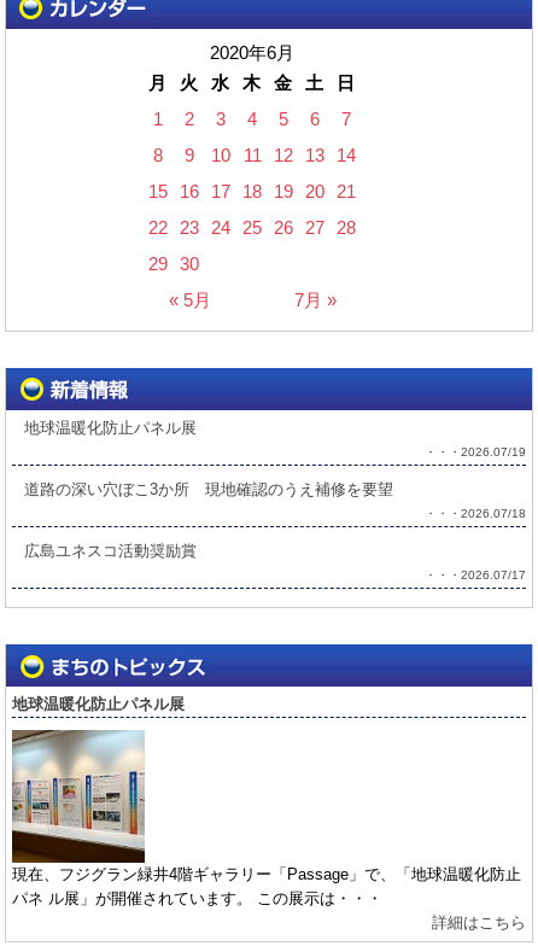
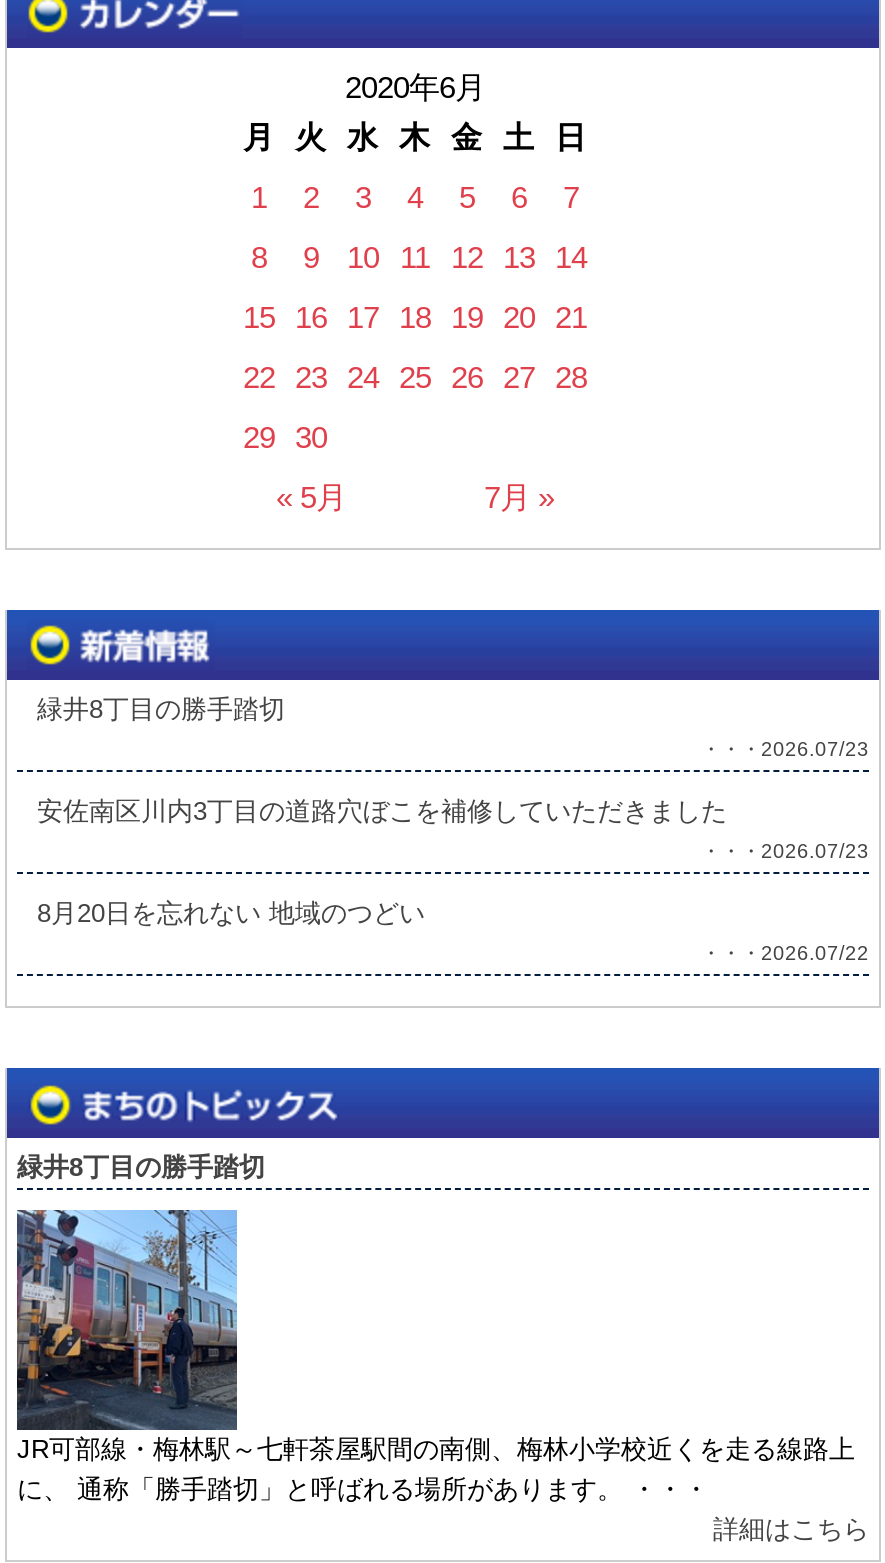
- 地球温暖化防止パネル展
+ 緑井8丁目の勝手踏切

- ・・・2026.07/19
+ ・・・2026.07/23

- 道路の深い穴ぼこ3か所 現地確認のうえ補修を要望
+ 安佐南区川内3丁目の道路穴ぼこを補修していただきました

- ・・・2026.07/18
+ ・・・2026.07/23

- 広島ユネスコ活動奨励賞
+ 8月20日を忘れない 地域のつどい

- ・・・2026.07/17
+ ・・・2026.07/22

- 地球温暖化防止パネル展
+ 緑井8丁目の勝手踏切

- [image]
- 現在、フジグラン緑井4階ギャラリー「Passage」で、「地球温暖化防止
- パネ ル展」が開催されています。 この展示は・・・
+ [image]
+ JR可部線・梅林駅～七軒茶屋駅間の南側、梅林小学校近くを走る線路上
+ に、 通称「勝手踏切」と呼ばれる場所があります。 ・・・
